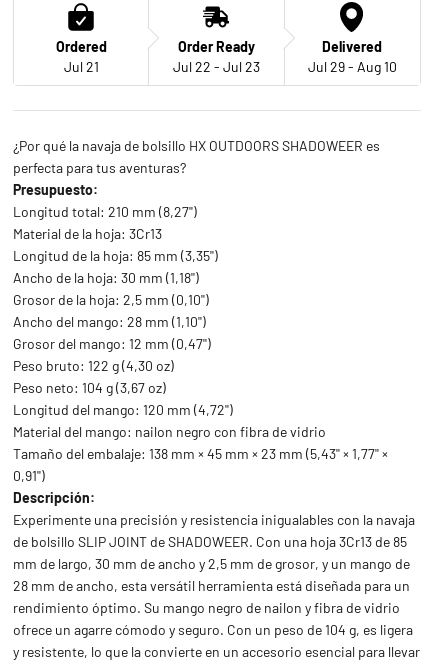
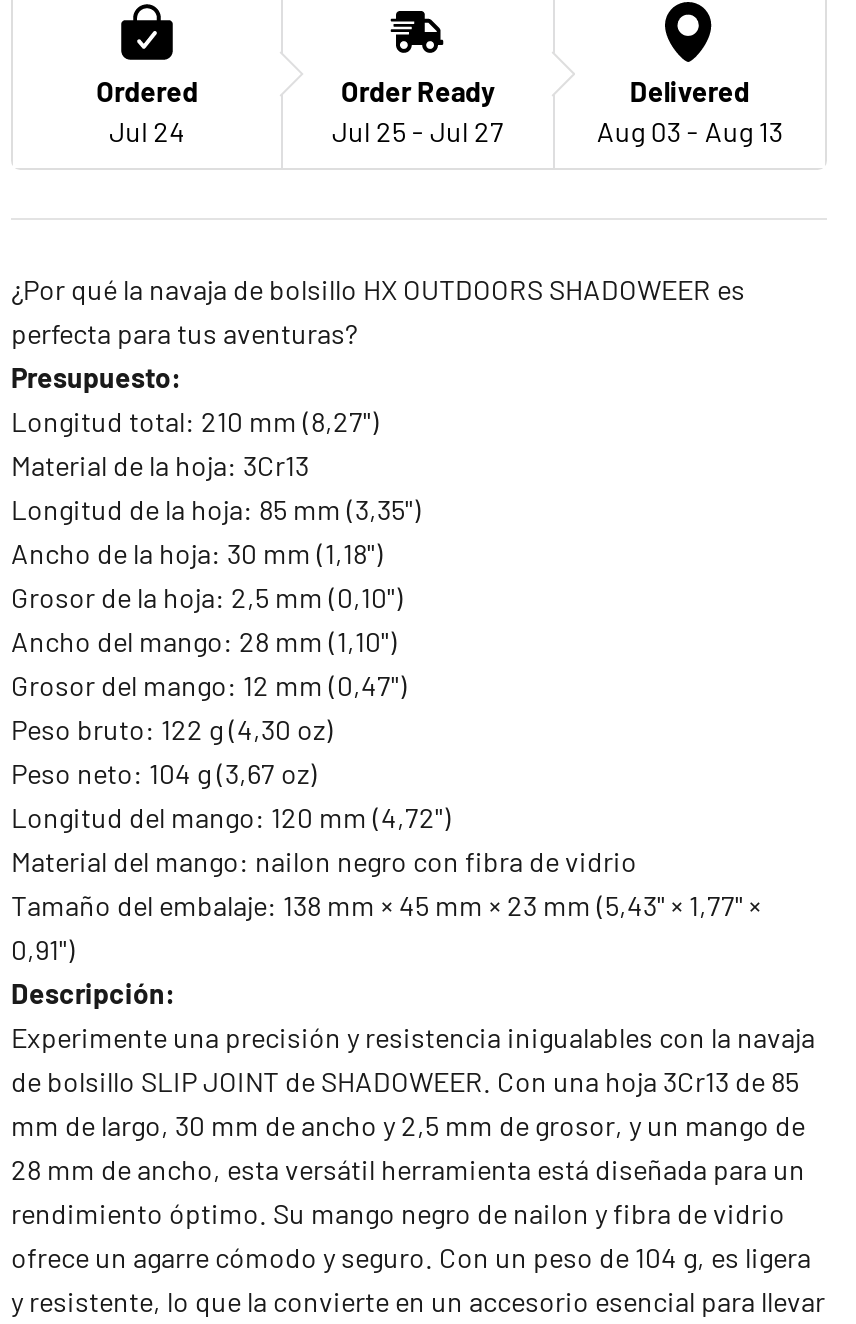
- Jul 21
+ Jul 24

- Jul 22 - Jul 23
+ Jul 25 - Jul 27

- Jul 29 - Aug 10
+ Aug 03 - Aug 13
